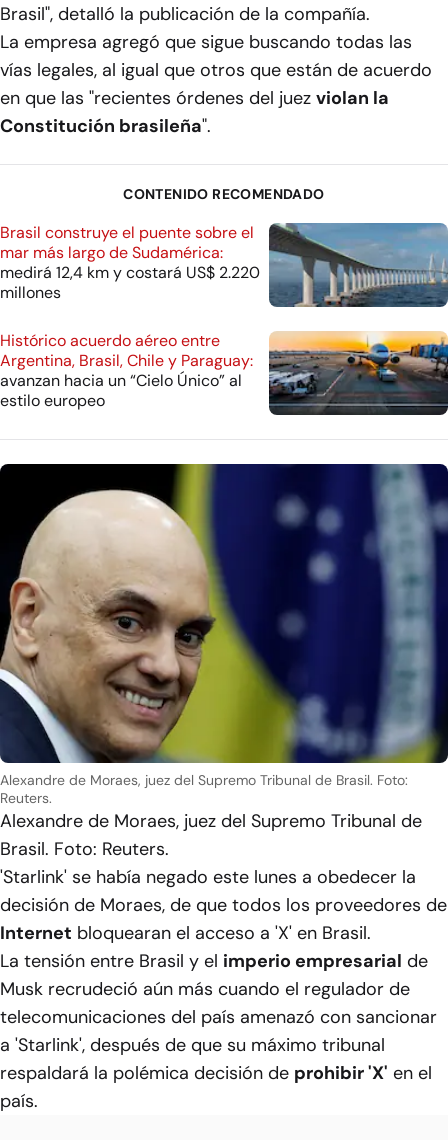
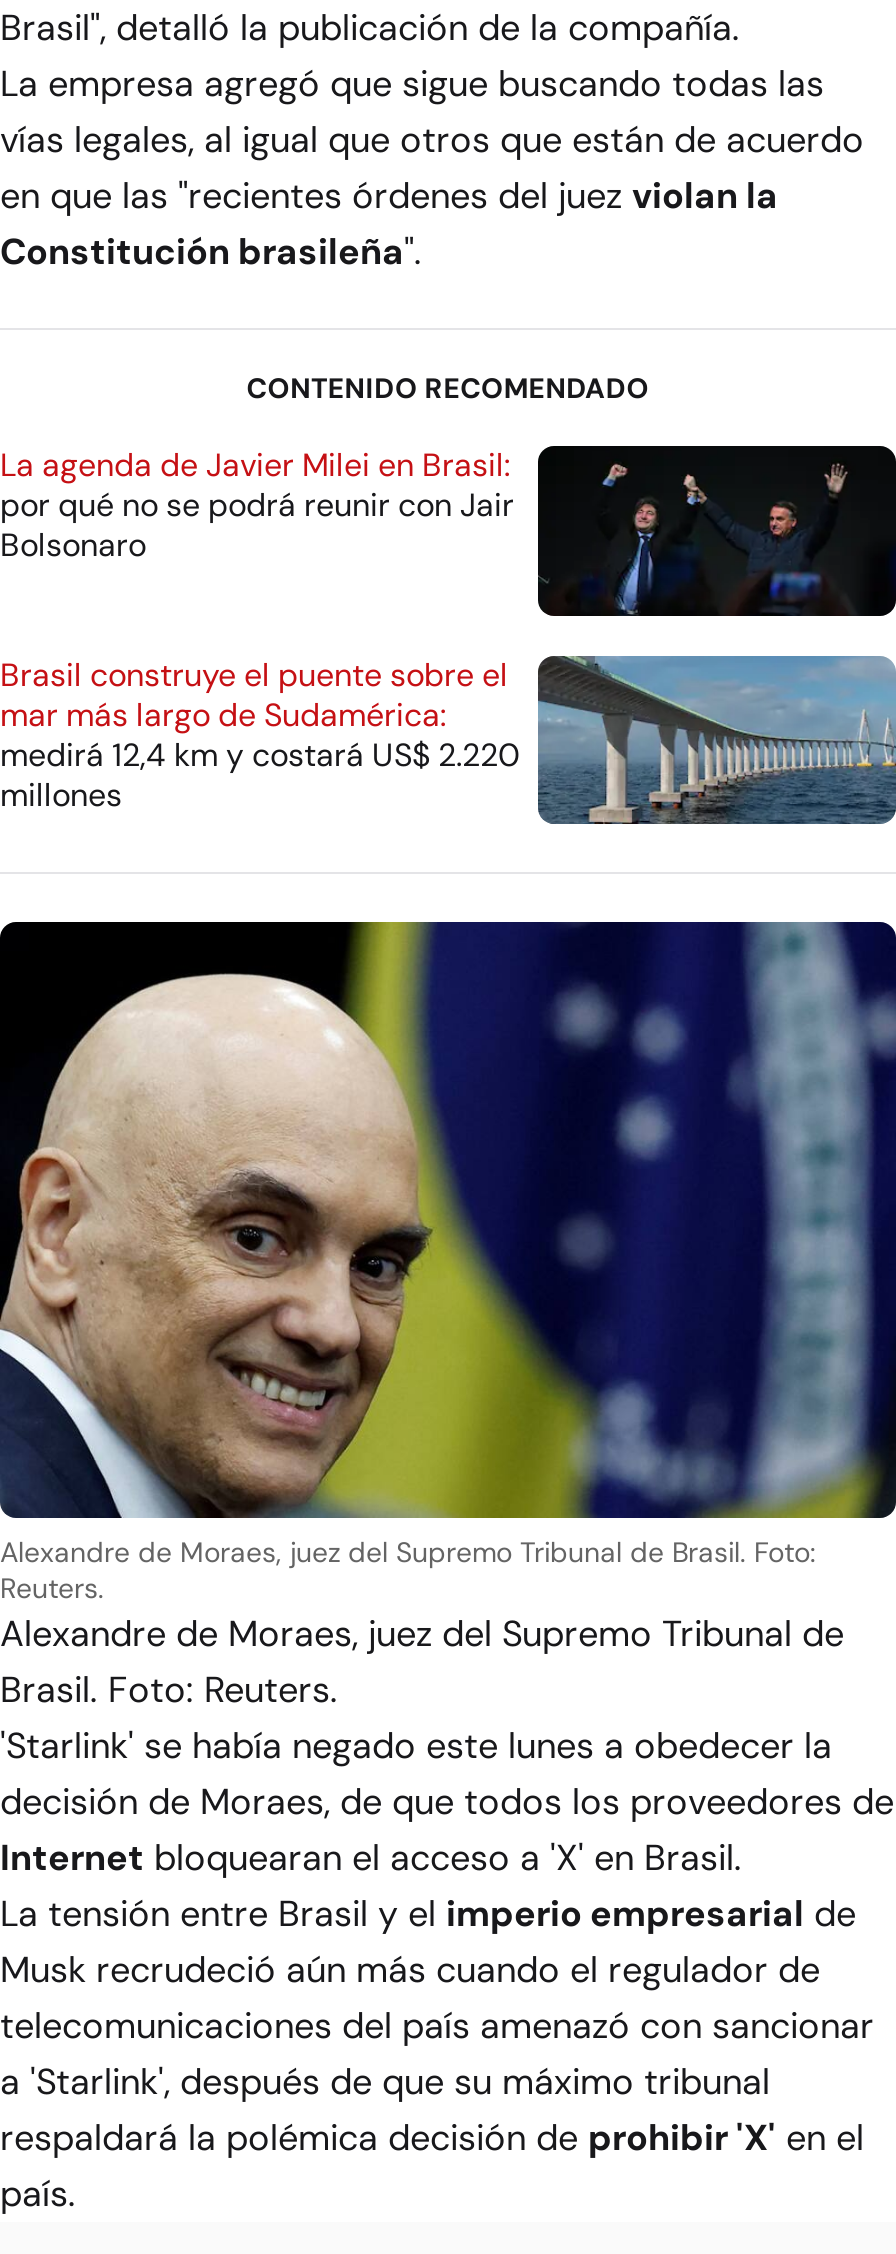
+ La agenda de Javier Milei en Brasil:
+ por qué no se podrá reunir con Jair
+ Bolsonaro

moved down: Brasil construye el puente sobre el | mar más largo de Sudamérica: | medirá 12,4 km y costará US$ 2.220 | millones

- [image]
+ [image]

- Histórico acuerdo aéreo entre
- Argentina, Brasil, Chile y Paraguay:
- avanzan hacia un “Cielo Único” al
- estilo europeo

- [image]
+ [image]
